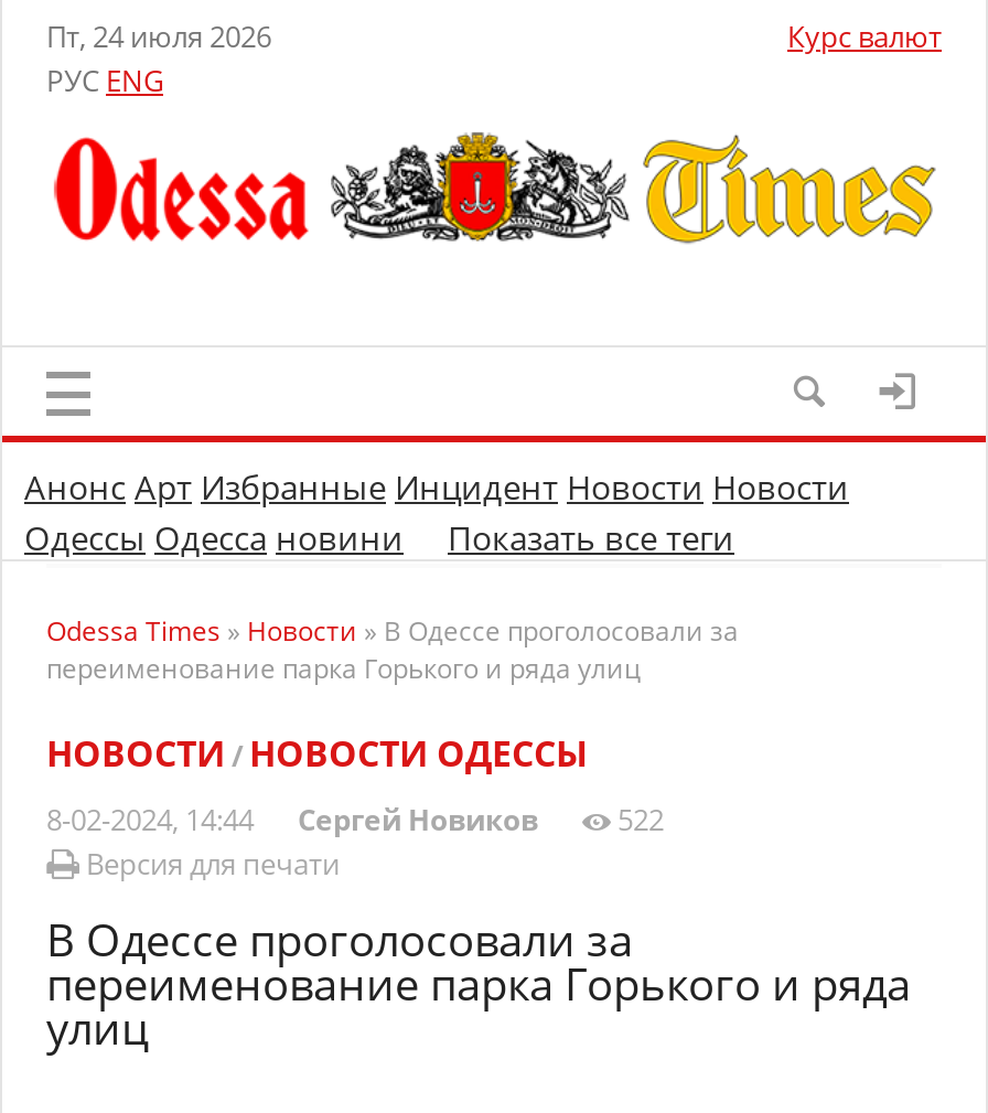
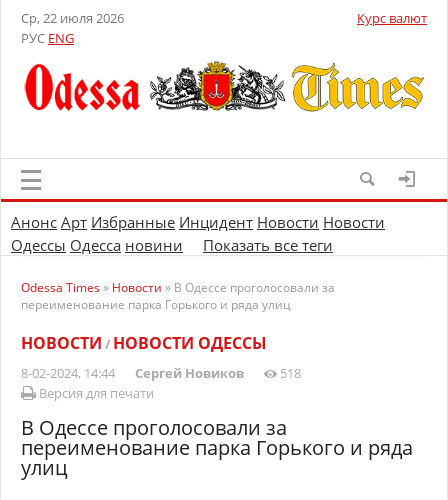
- Пт, 24 июля 2026
+ Ср, 22 июля 2026

- 8-02-2024, 14:44 Сергей Новиков 522
+ 8-02-2024, 14:44 Сергей Новиков 518
